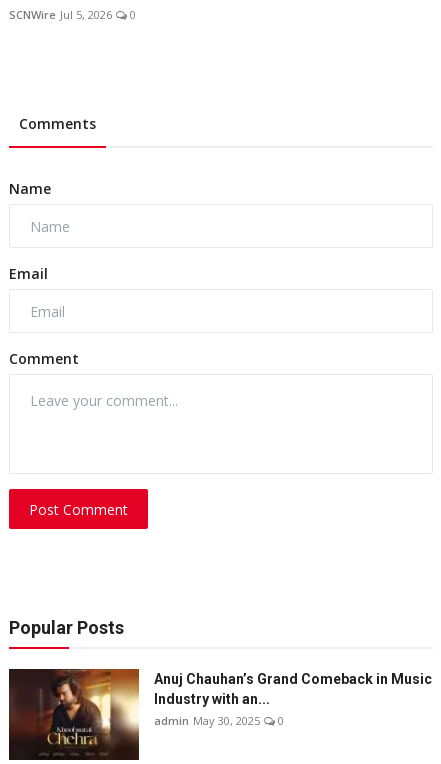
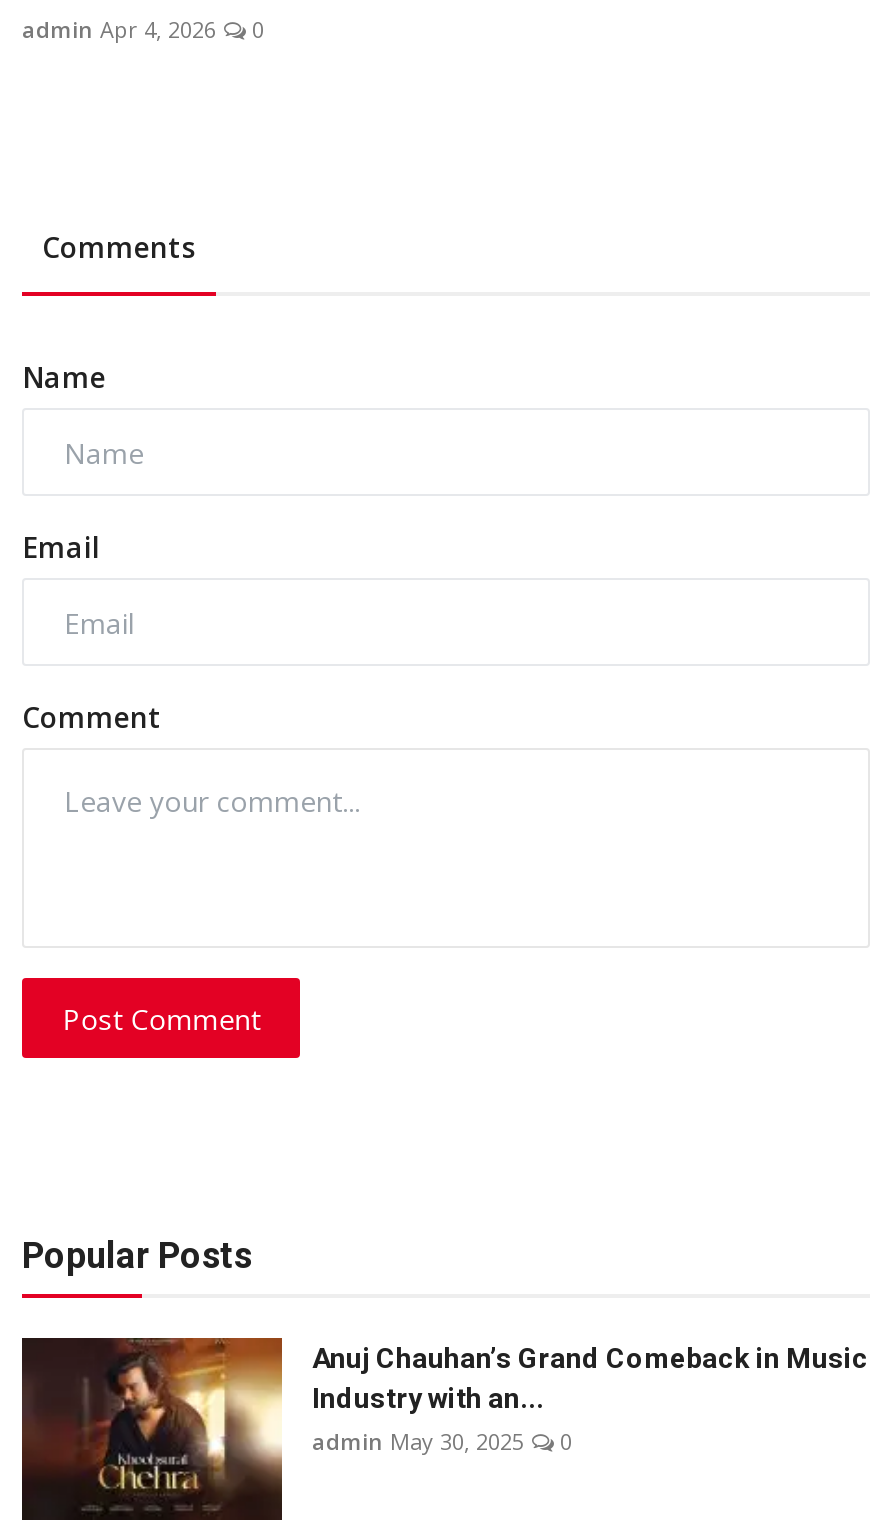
- SCNWire Jul 5, 2026 0
+ admin Apr 4, 2026 0
